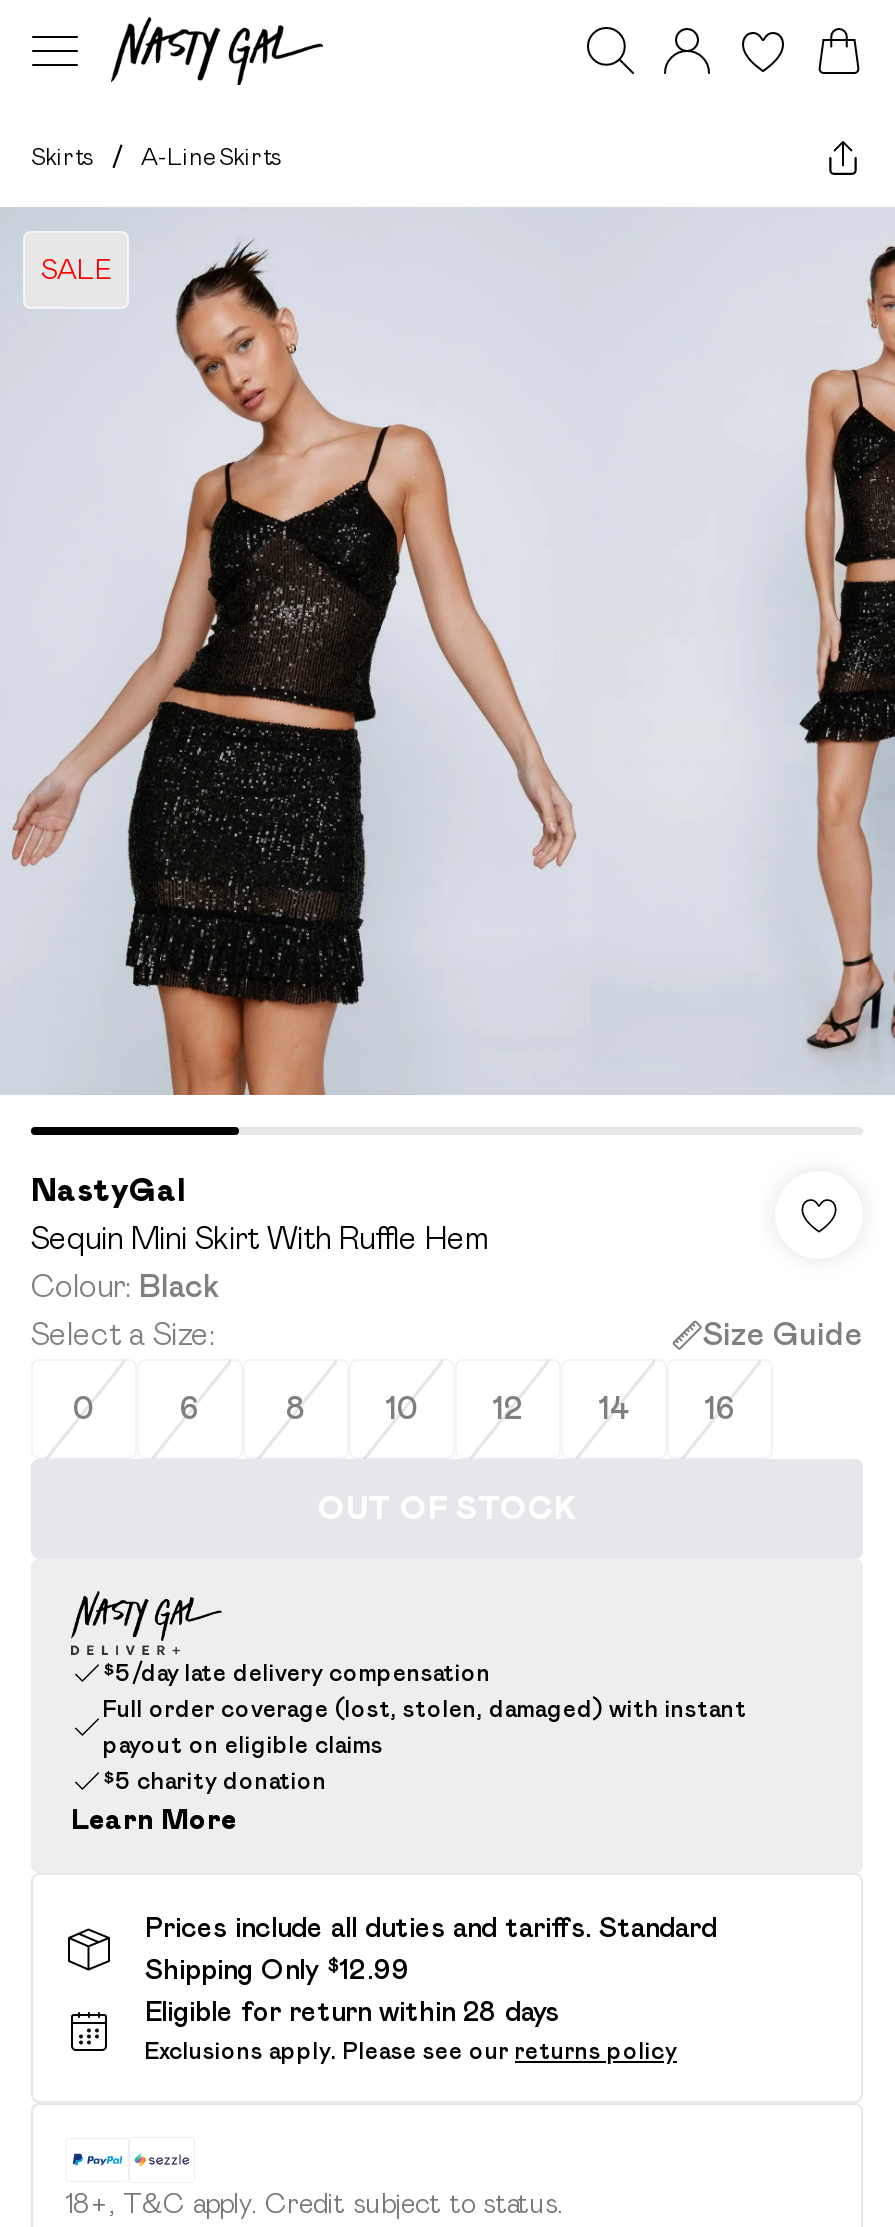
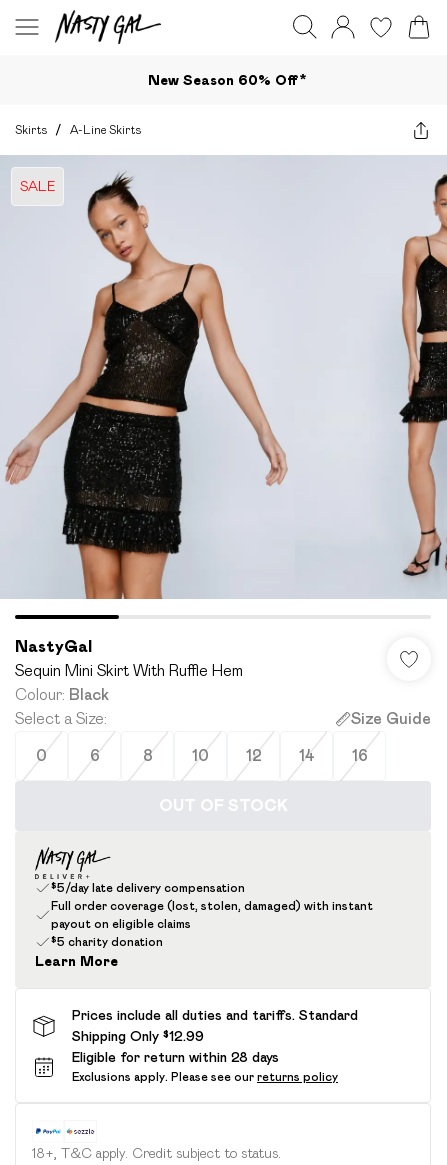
+ New Season 60% Off*
